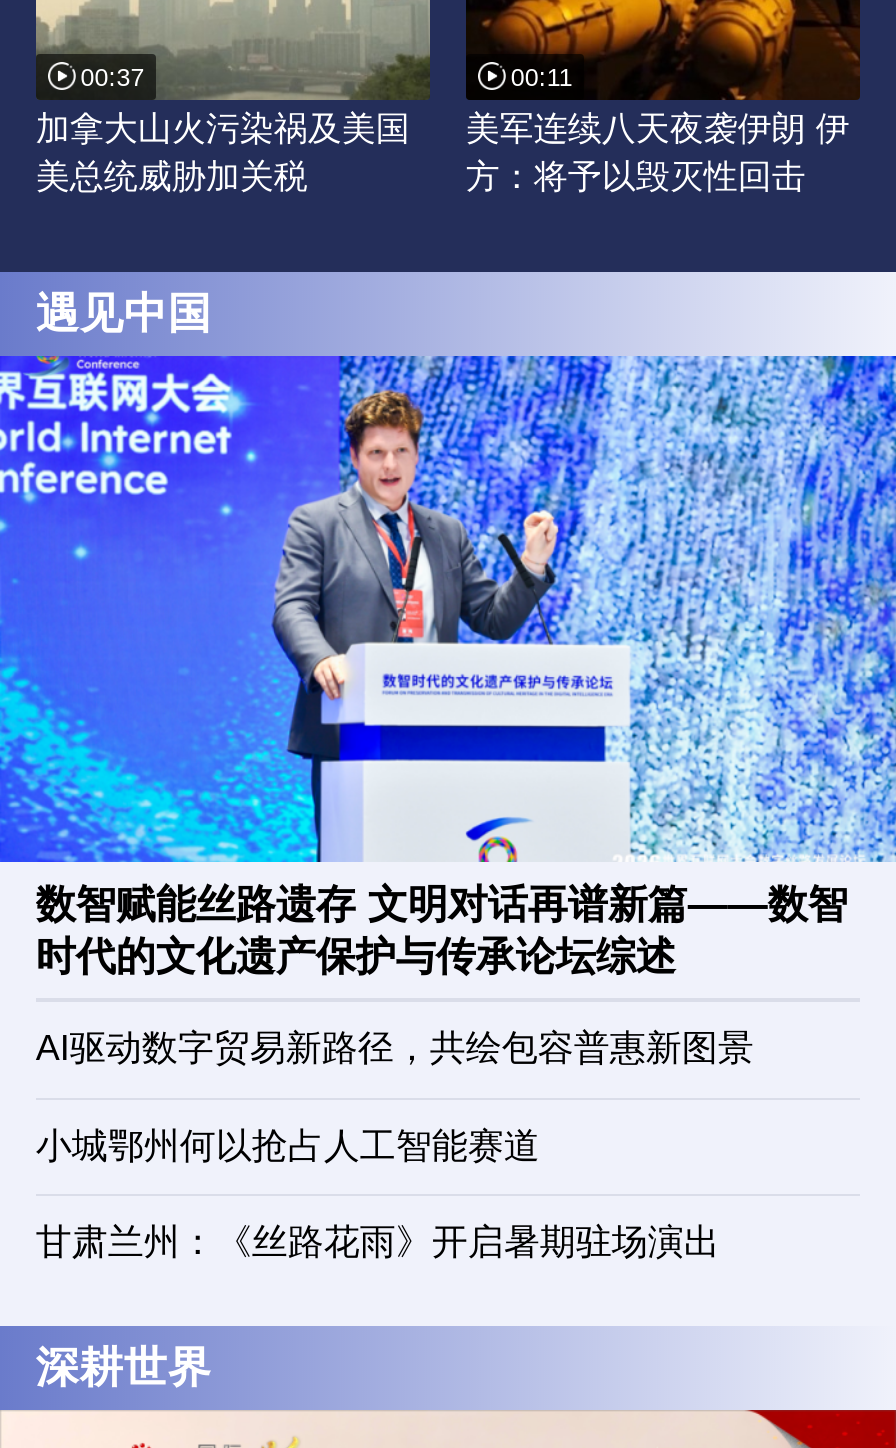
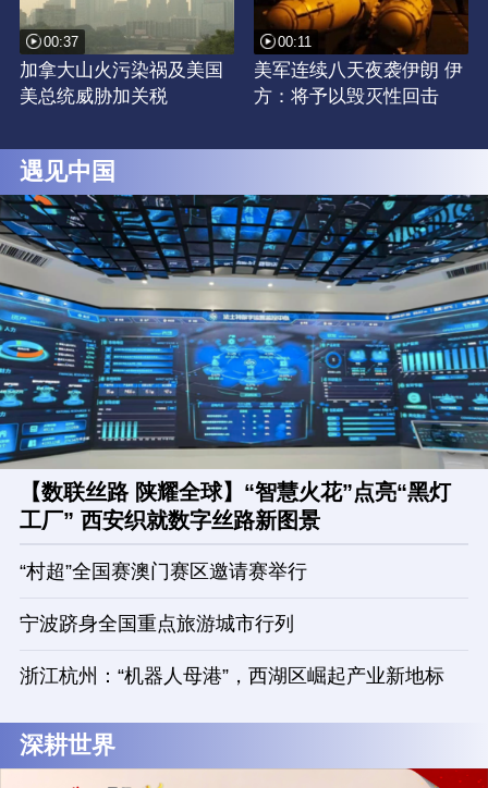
- [image]
- 数智赋能丝路遗存 文明对话再谱新篇——数智
- 时代的文化遗产保护与传承论坛综述
+ [image]
+ 【数联丝路 陕耀全球】“智慧火花”点亮“黑灯
+ 工厂” 西安织就数字丝路新图景

- AI驱动数字贸易新路径，共绘包容普惠新图景
+ “村超”全国赛澳门赛区邀请赛举行

- 小城鄂州何以抢占人工智能赛道
+ 宁波跻身全国重点旅游城市行列

- 甘肃兰州：《丝路花雨》开启暑期驻场演出
+ 浙江杭州：“机器人母港”，西湖区崛起产业新地标
